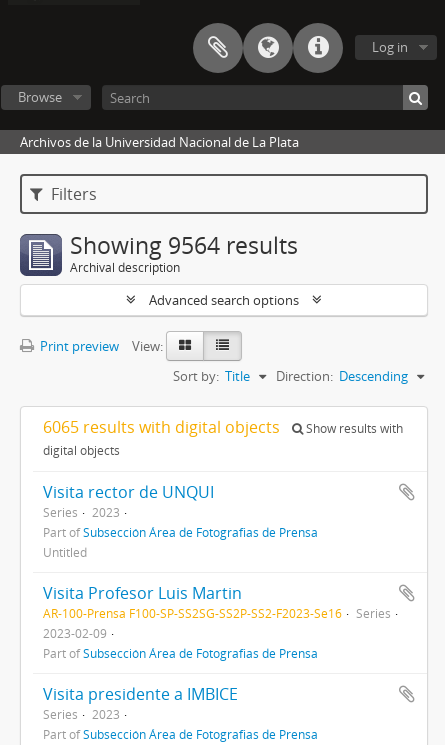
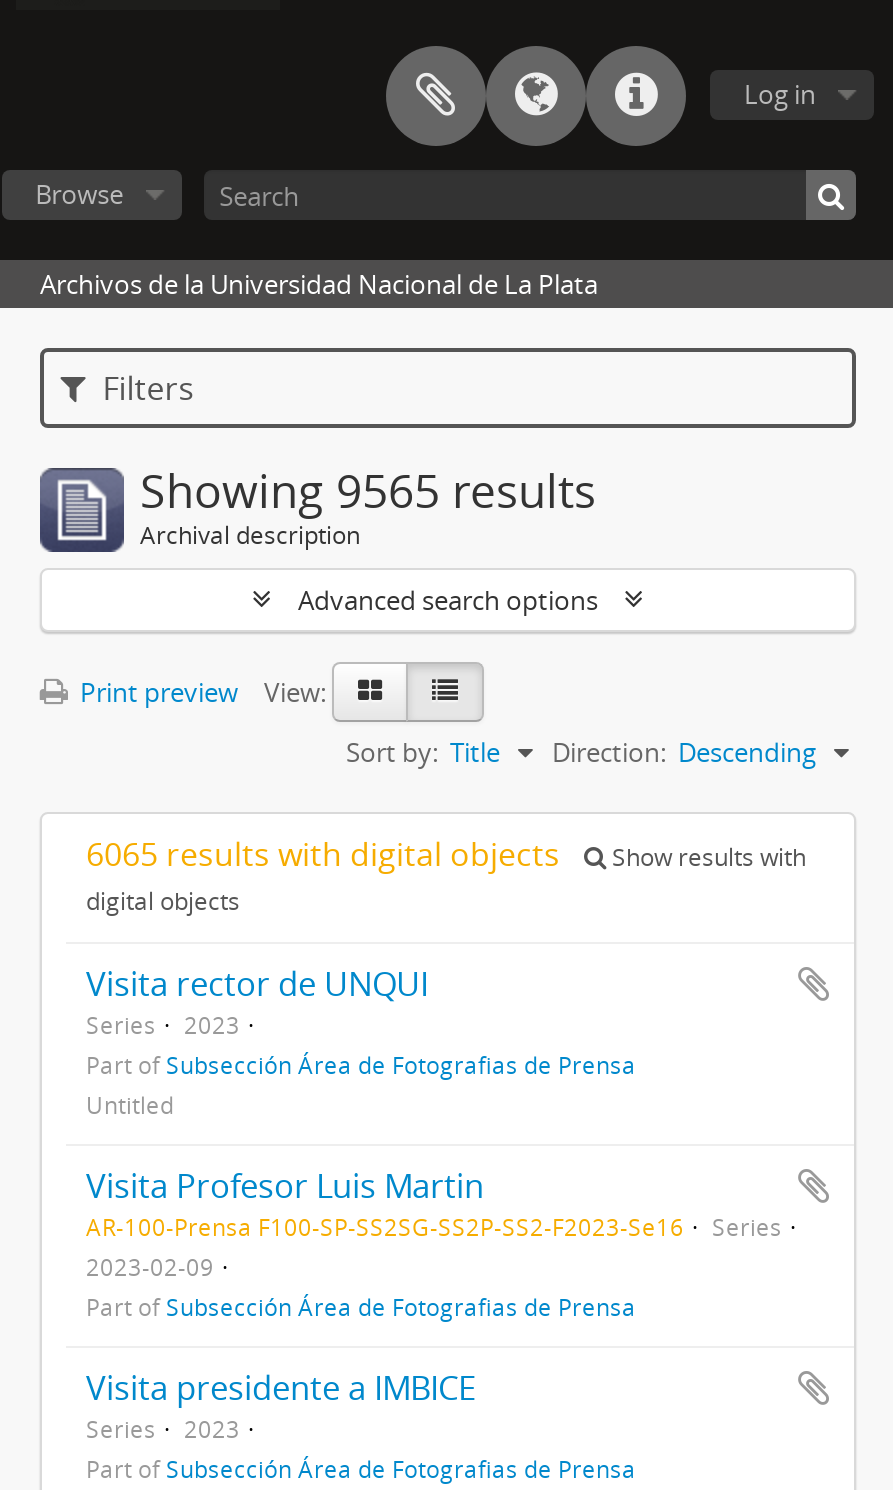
- Showing 9564 results
+ Showing 9565 results
